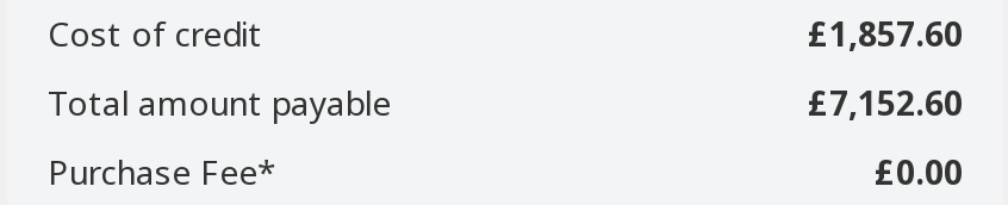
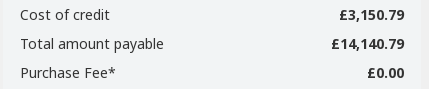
- £1,857.60
+ £3,150.79

- £7,152.60
+ £14,140.79
